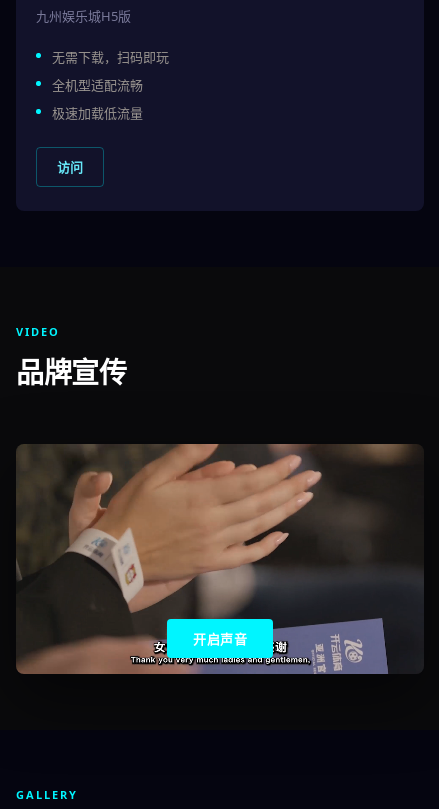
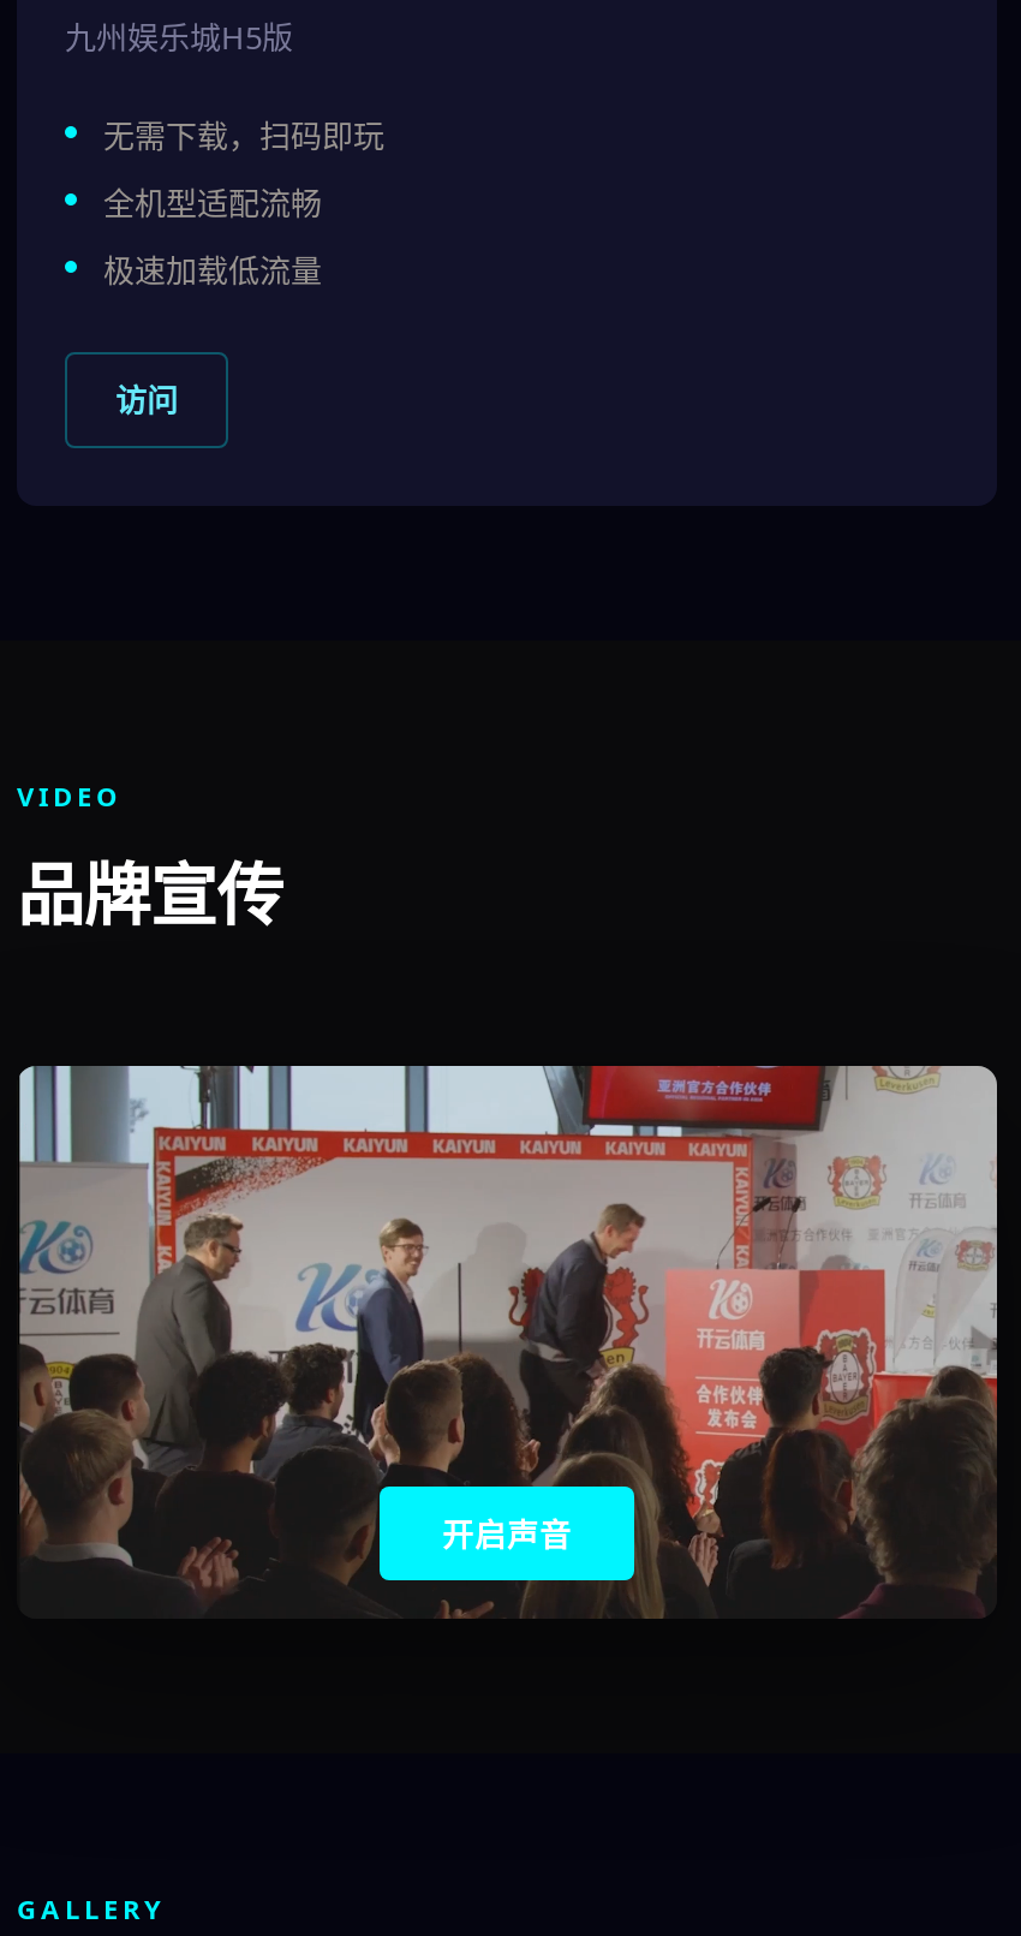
- [image]
+ [image]
